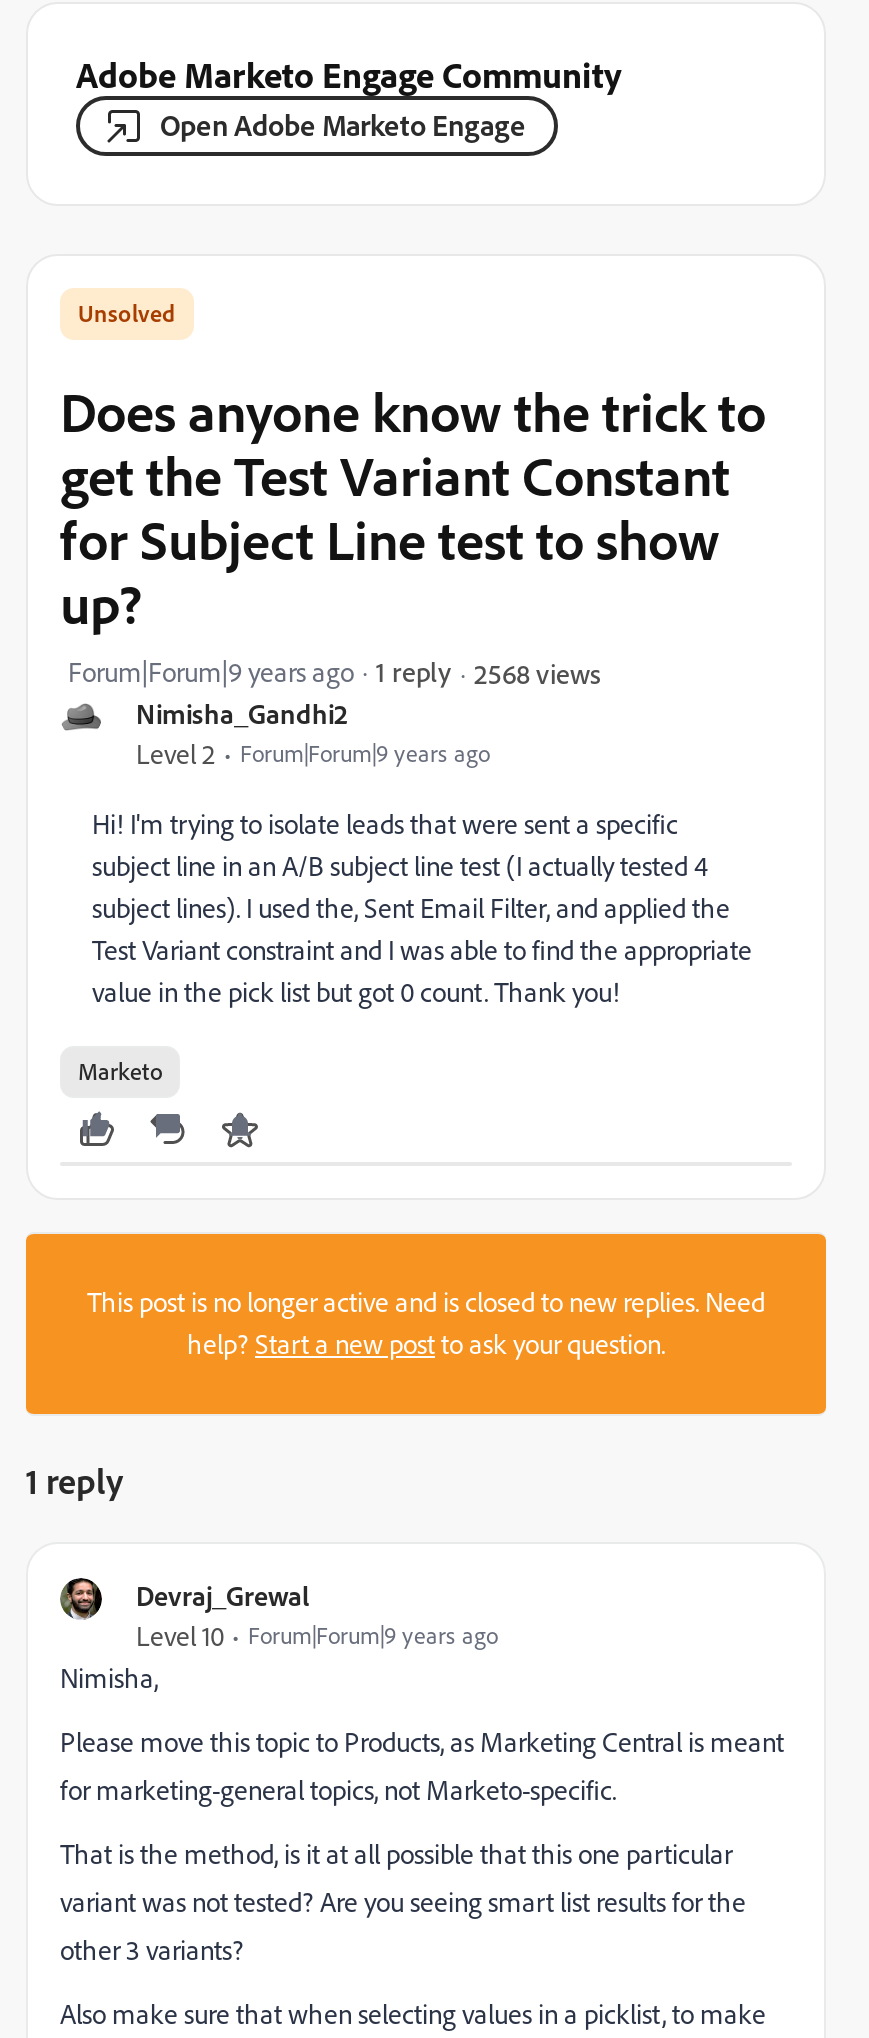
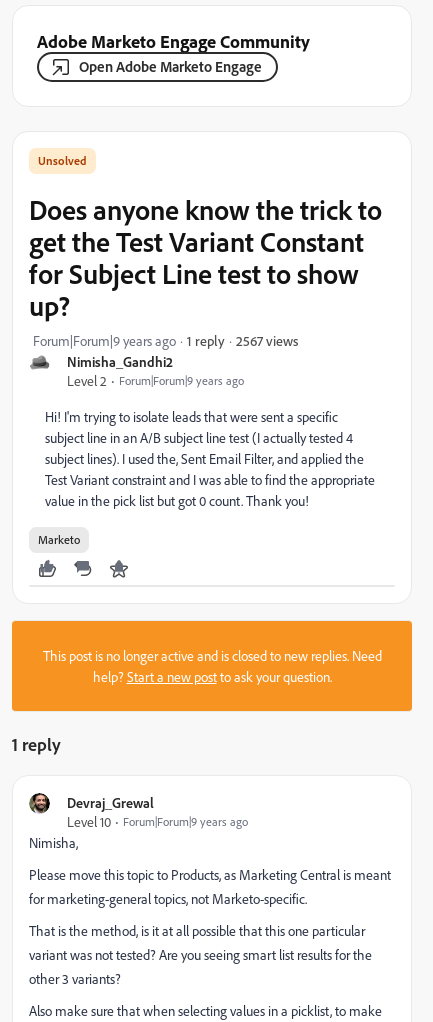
- 2568 views
+ 2567 views
